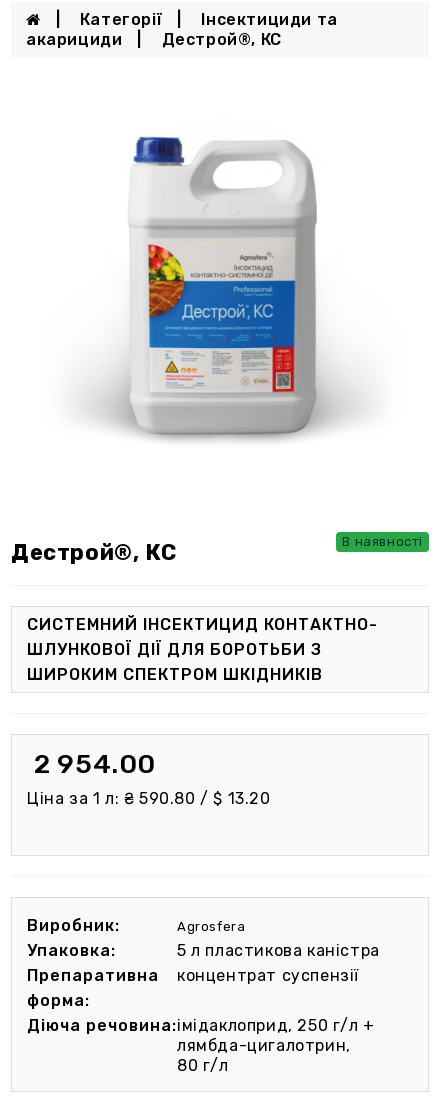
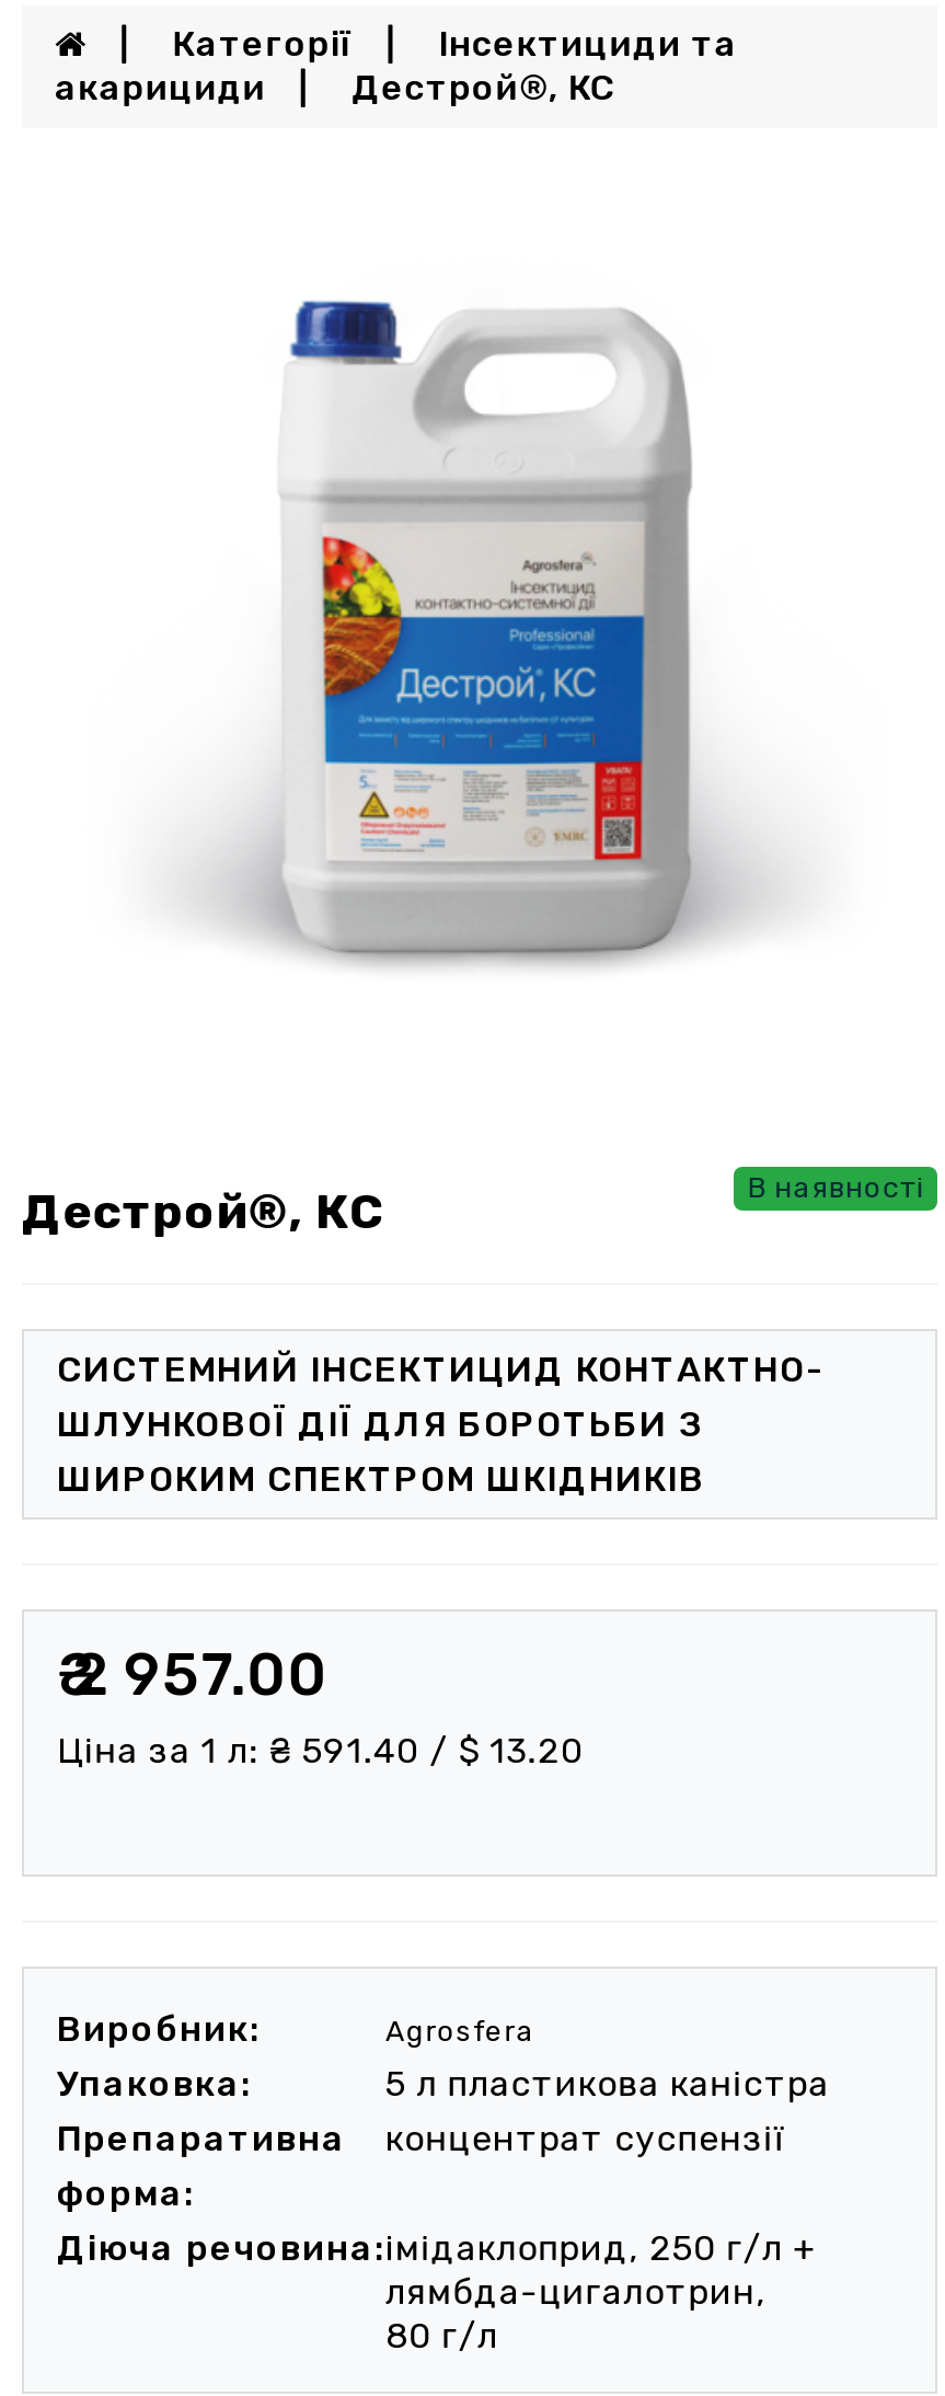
- ₴ 2 954.00
+ ₴ 2 957.00

- Ціна за 1 л: ₴ 590.80 / $ 13.20
+ Ціна за 1 л: ₴ 591.40 / $ 13.20
